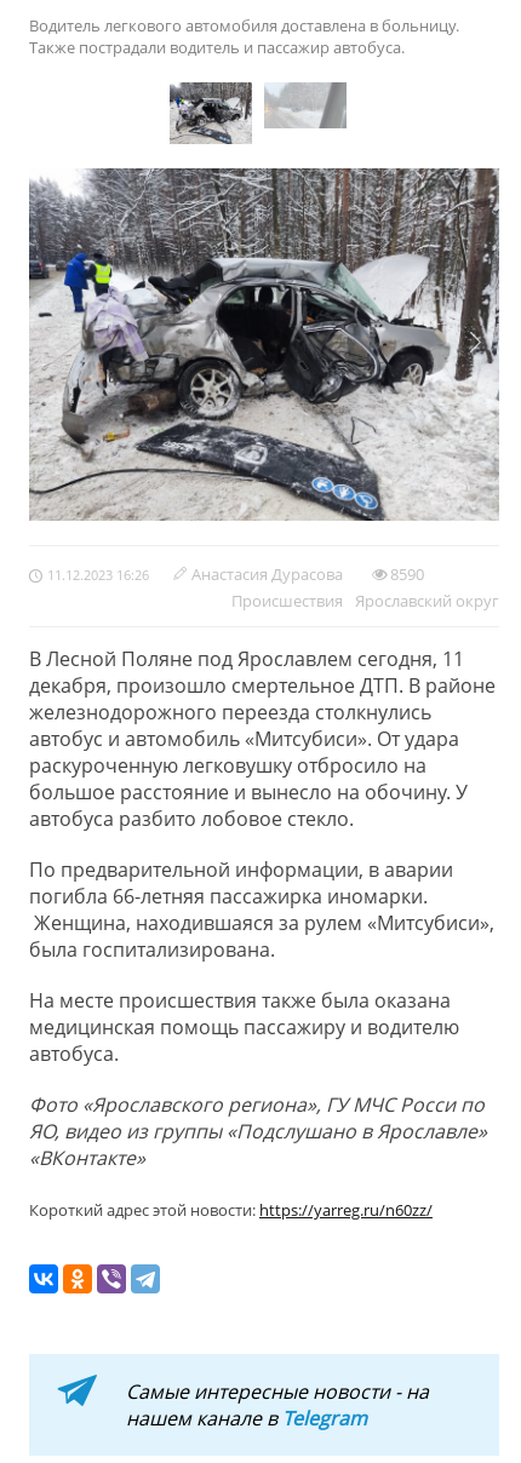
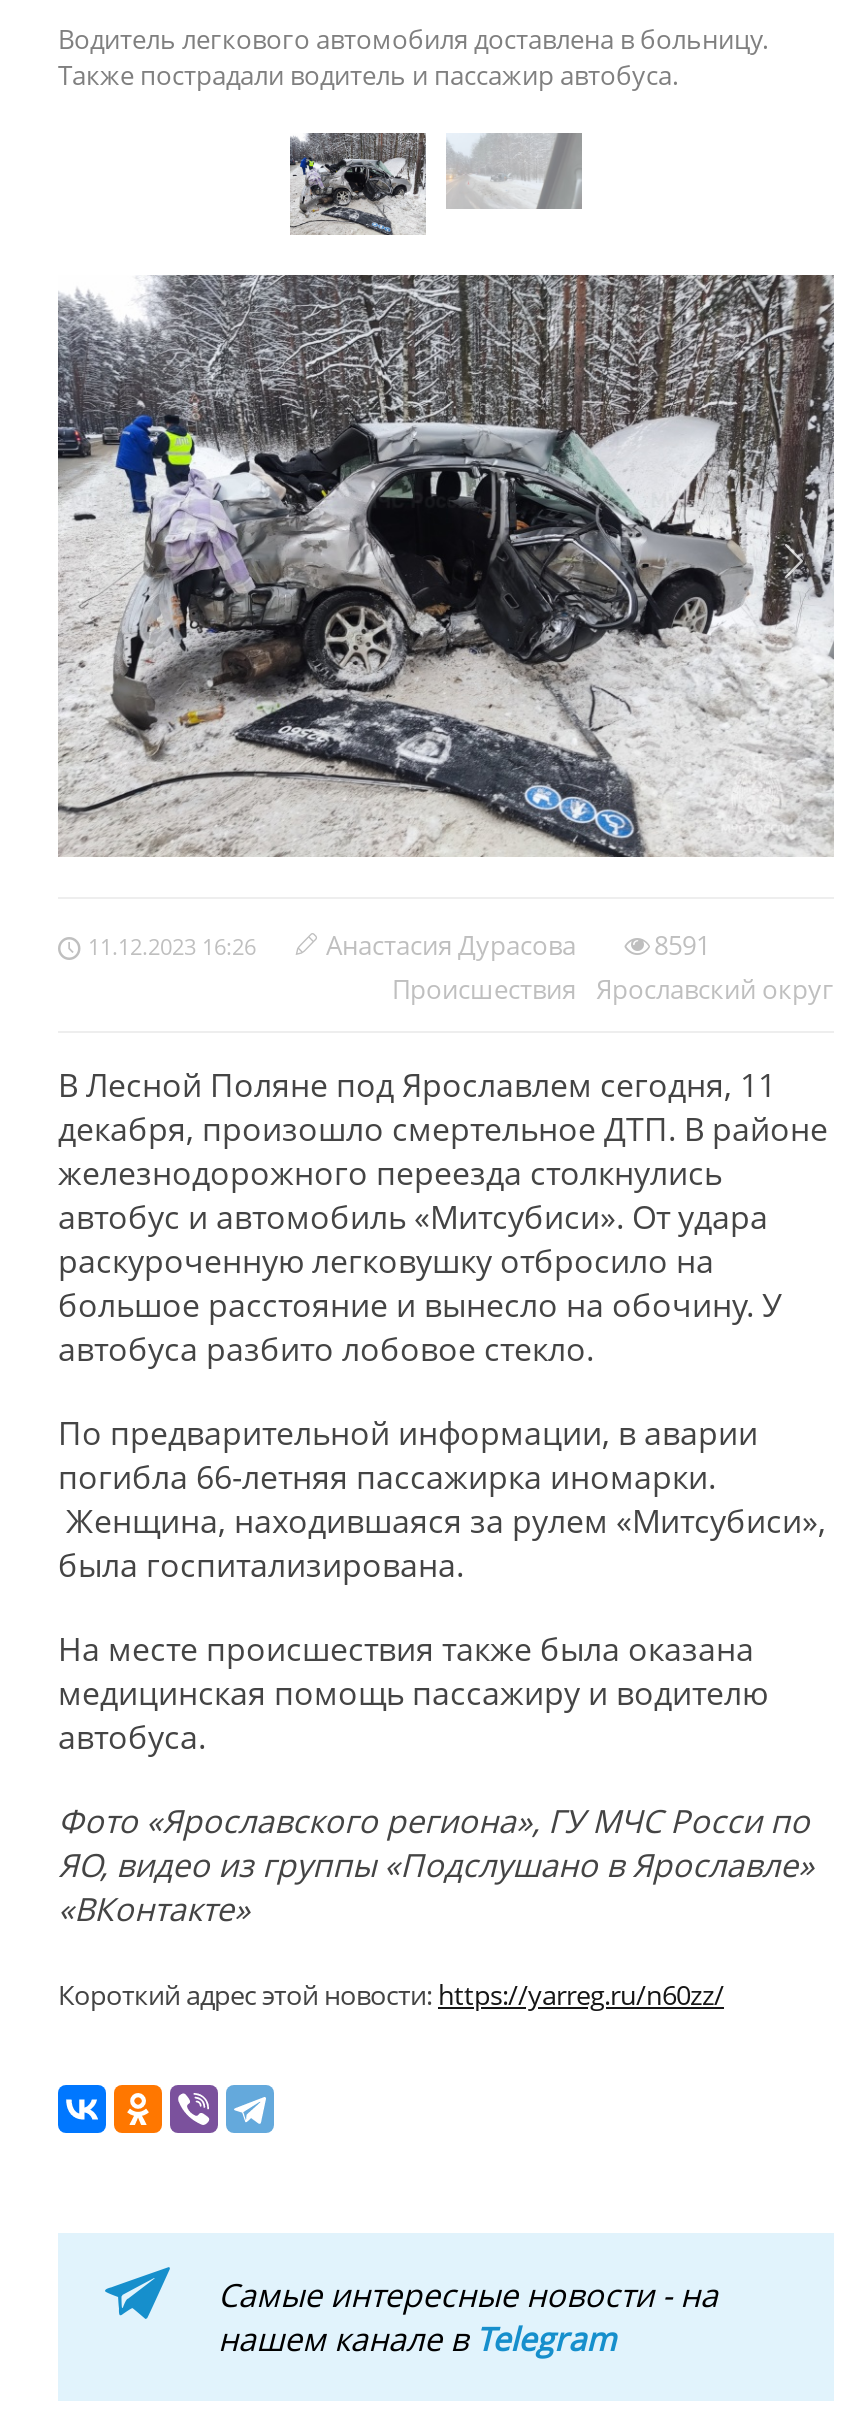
- 8590
+ 8591
